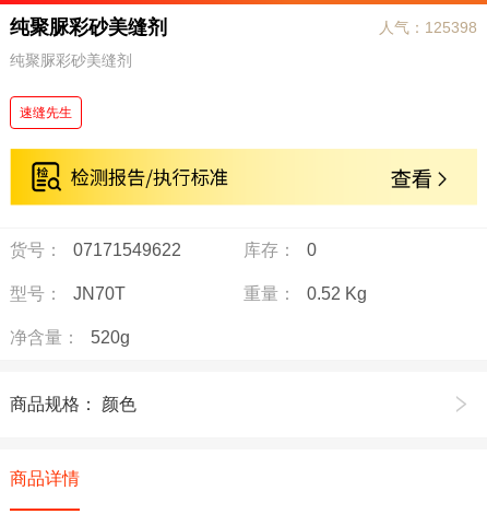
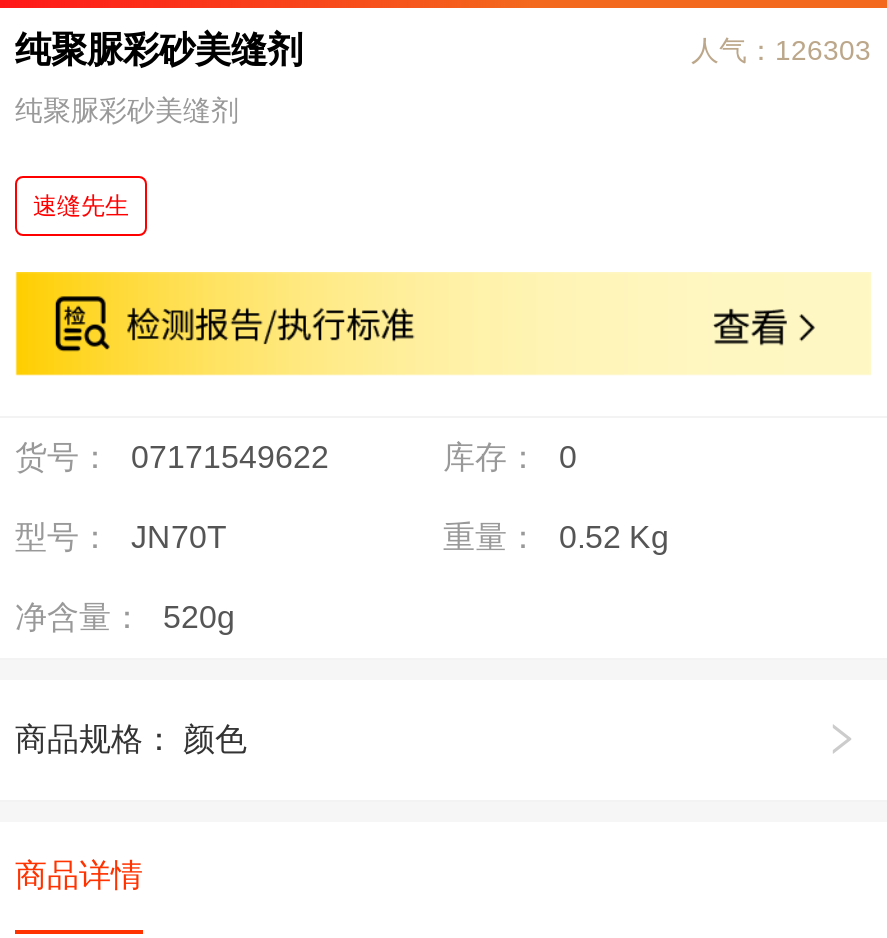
- 人气：125398
+ 人气：126303
